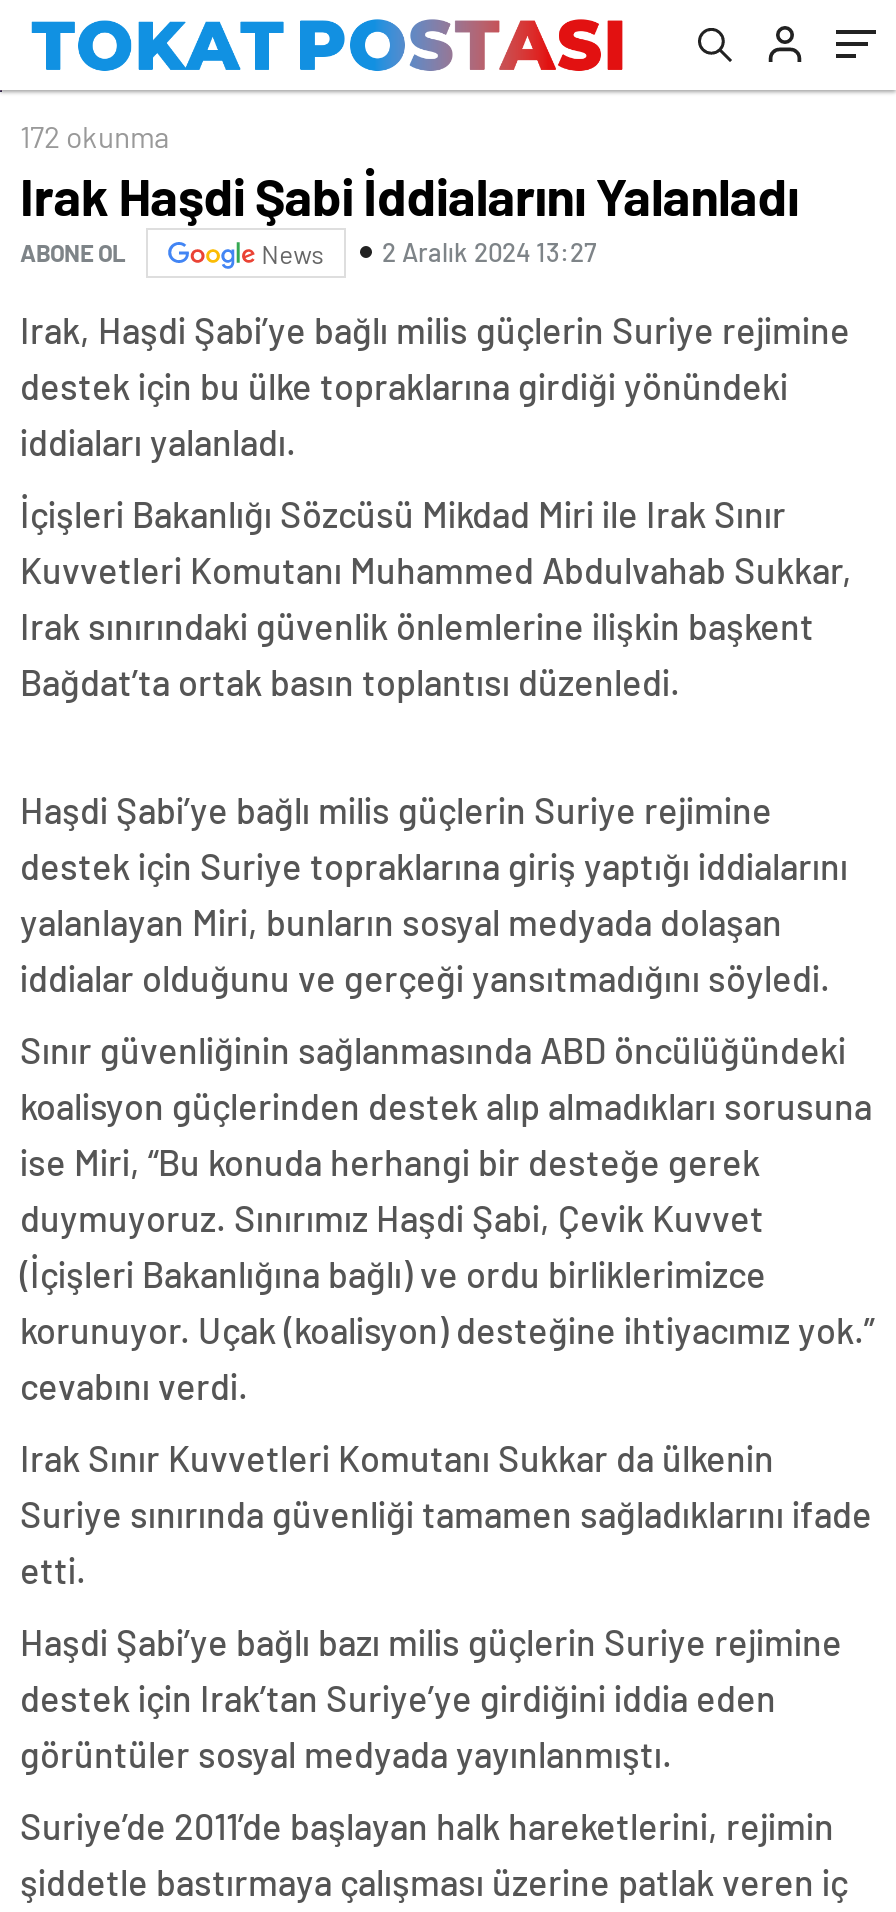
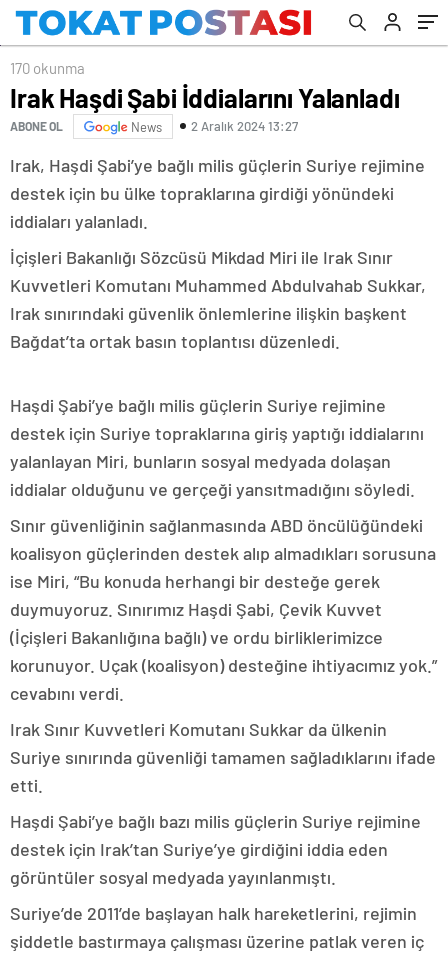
- 172 okunma
+ 170 okunma
